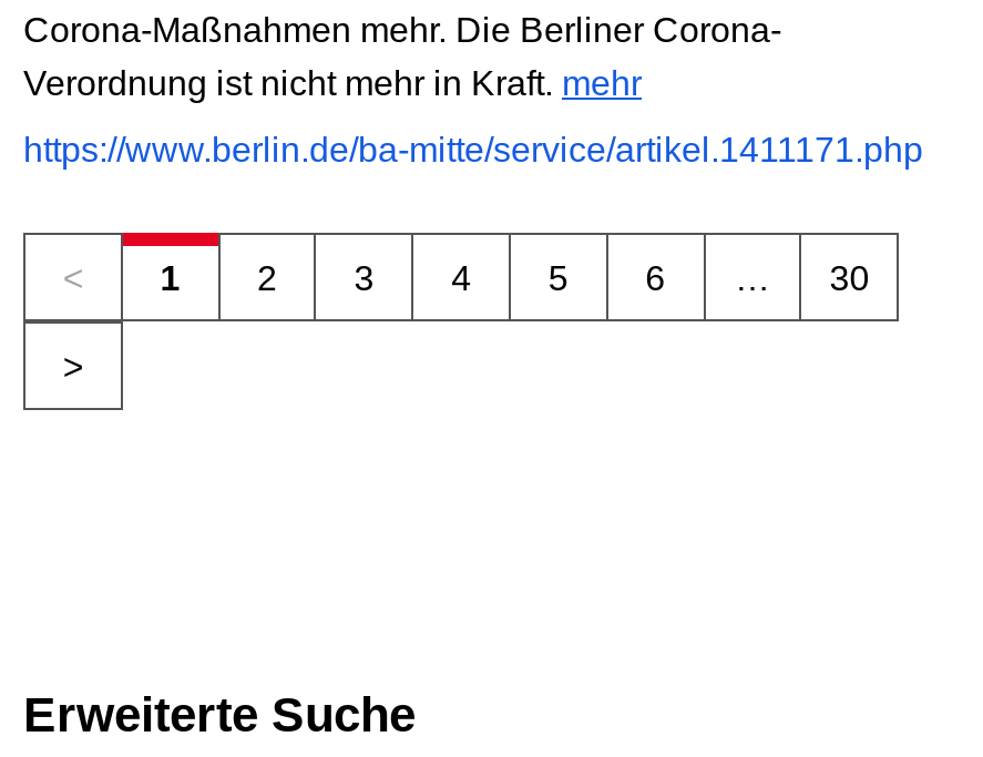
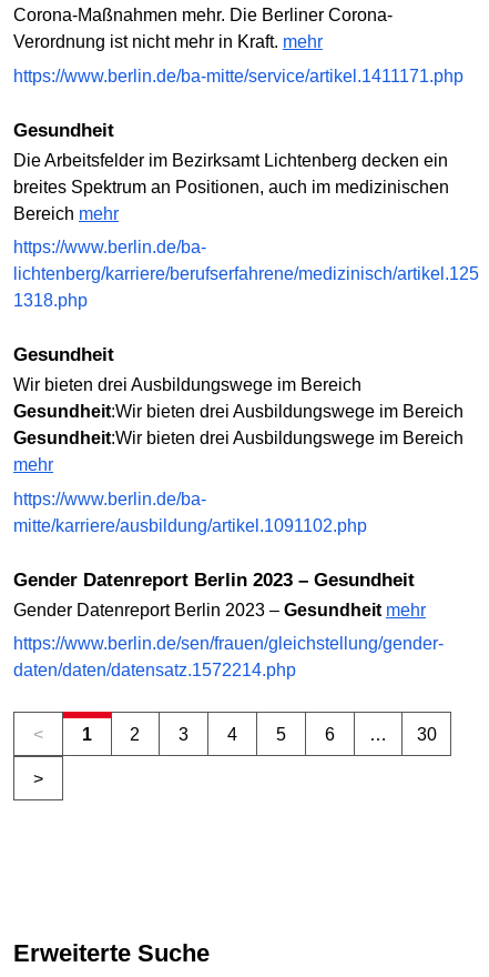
+ Gesundheit
+ Die Arbeitsfelder im Bezirksamt Lichtenberg decken ein
+ breites Spektrum an Positionen, auch im medizinischen
+ Bereich mehr
+ https://www.berlin.de/ba-
+ lichtenberg/karriere/berufserfahrene/medizinisch/artikel.125
+ 1318.php
+ Gesundheit
+ Wir bieten drei Ausbildungswege im Bereich
+ Gesundheit:Wir bieten drei Ausbildungswege im Bereich
+ Gesundheit:Wir bieten drei Ausbildungswege im Bereich
+ mehr
+ https://www.berlin.de/ba-
+ mitte/karriere/ausbildung/artikel.1091102.php
+ Gender Datenreport Berlin 2023 – Gesundheit
+ Gender Datenreport Berlin 2023 – Gesundheit mehr
+ https://www.berlin.de/sen/frauen/gleichstellung/gender-
+ daten/daten/datensatz.1572214.php
